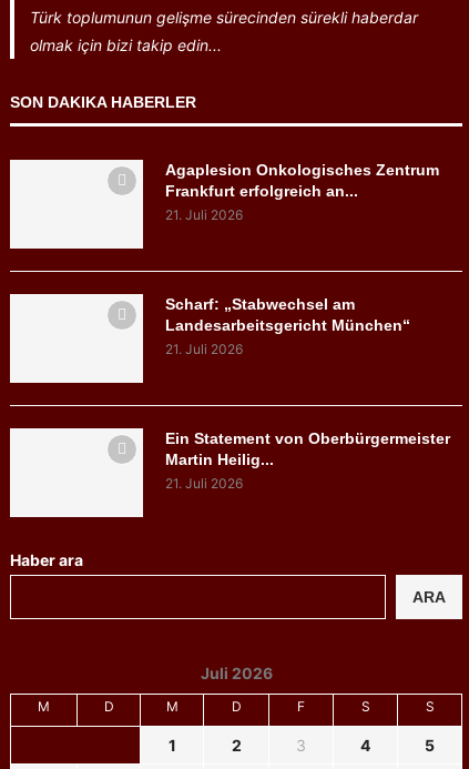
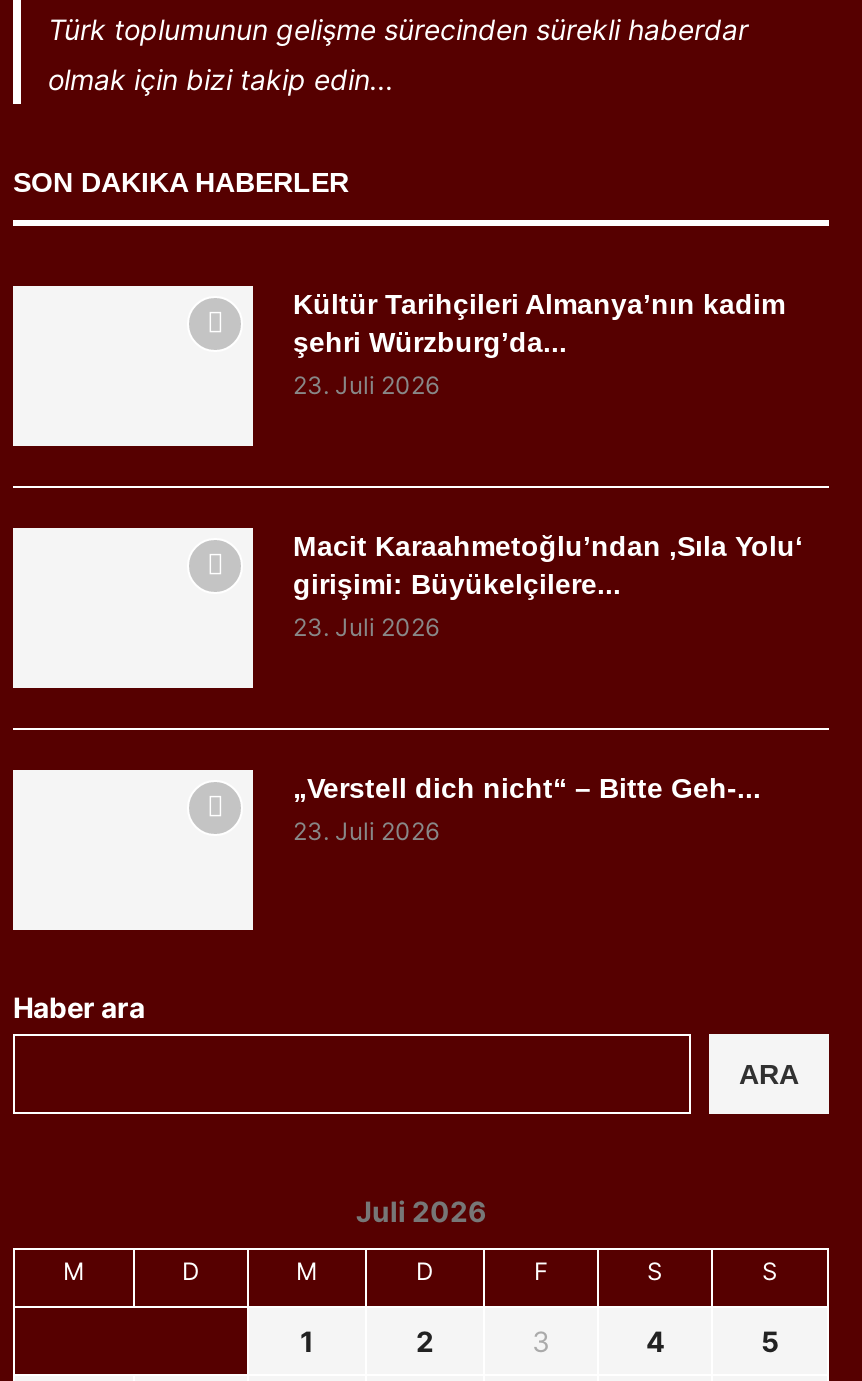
- Agaplesion Onkologisches Zentrum
- Frankfurt erfolgreich an...
- 21. Juli 2026
+ Kültür Tarihçileri Almanya’nın kadim
+ şehri Würzburg’da...
+ 23. Juli 2026

- Scharf: „Stabwechsel am
- Landesarbeitsgericht München“
- 21. Juli 2026
+ Macit Karaahmetoğlu’ndan ‚Sıla Yolu‘
+ girişimi: Büyükelçilere...
+ 23. Juli 2026

- Ein Statement von Oberbürgermeister
- Martin Heilig...
- 21. Juli 2026
+ „Verstell dich nicht“ – Bitte Geh-...
+ 23. Juli 2026
